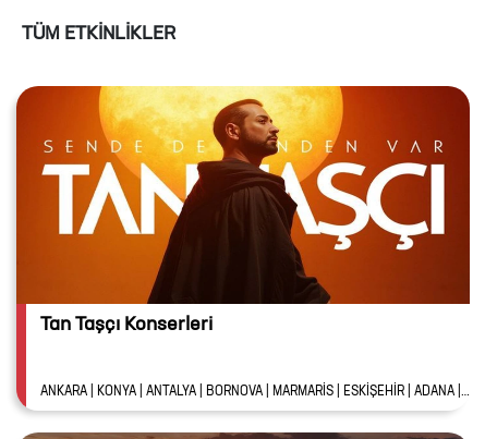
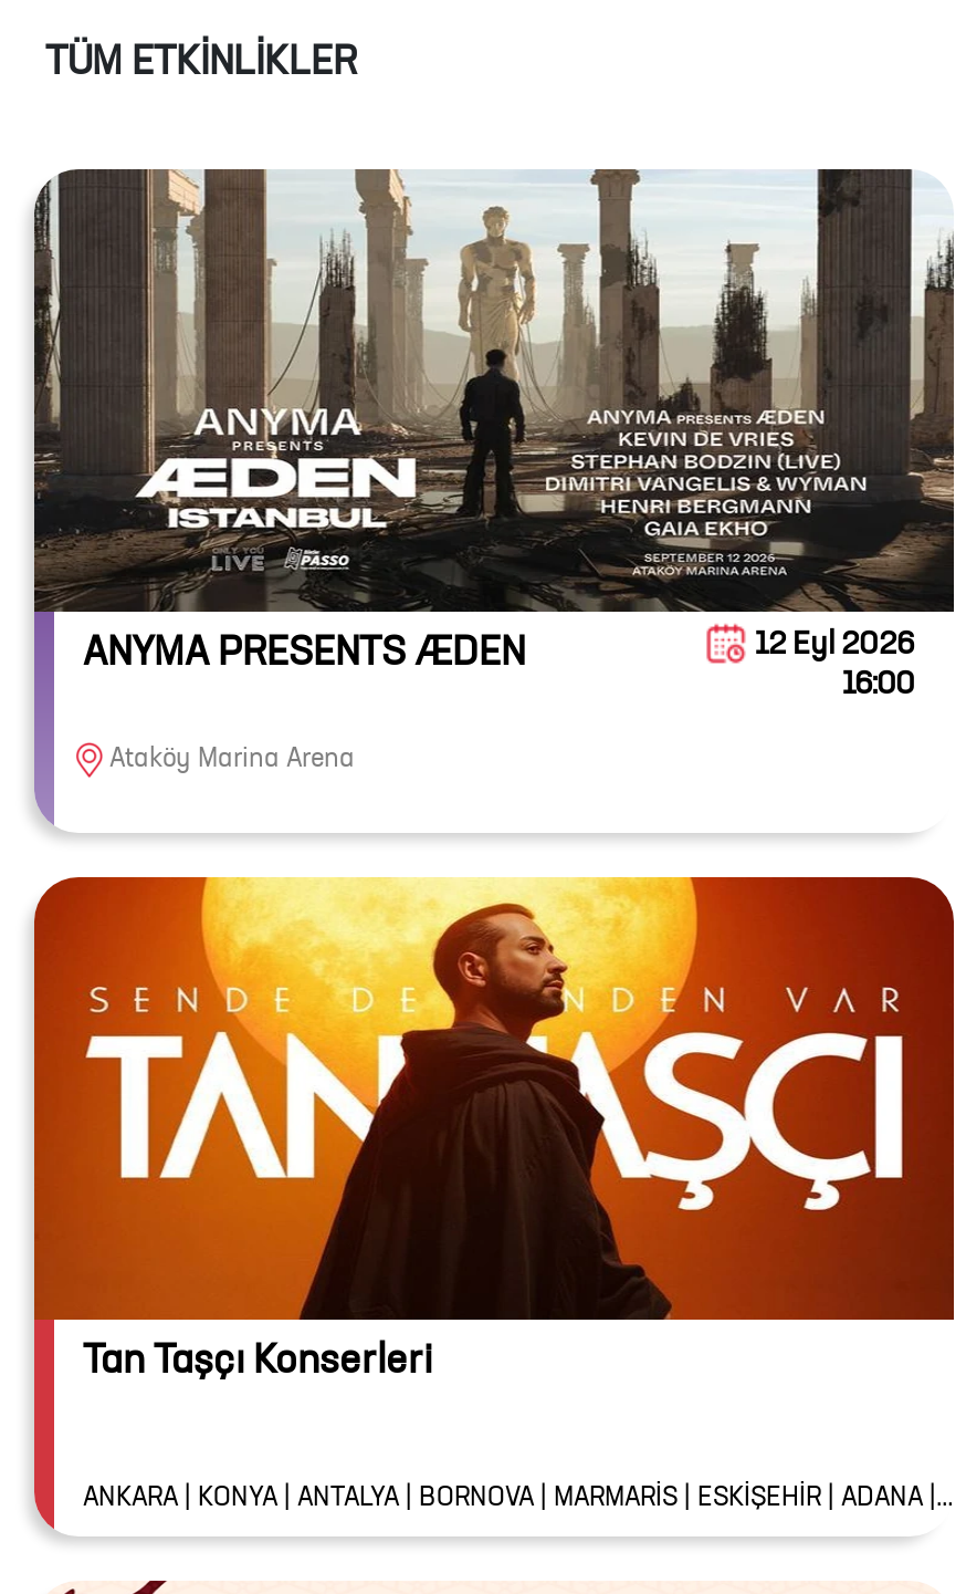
+ [image]
+ ANYMA PRESENTS ÆDEN
+ Ataköy Marina Arena

+ 12 Eyl 2026
+ 16:00
